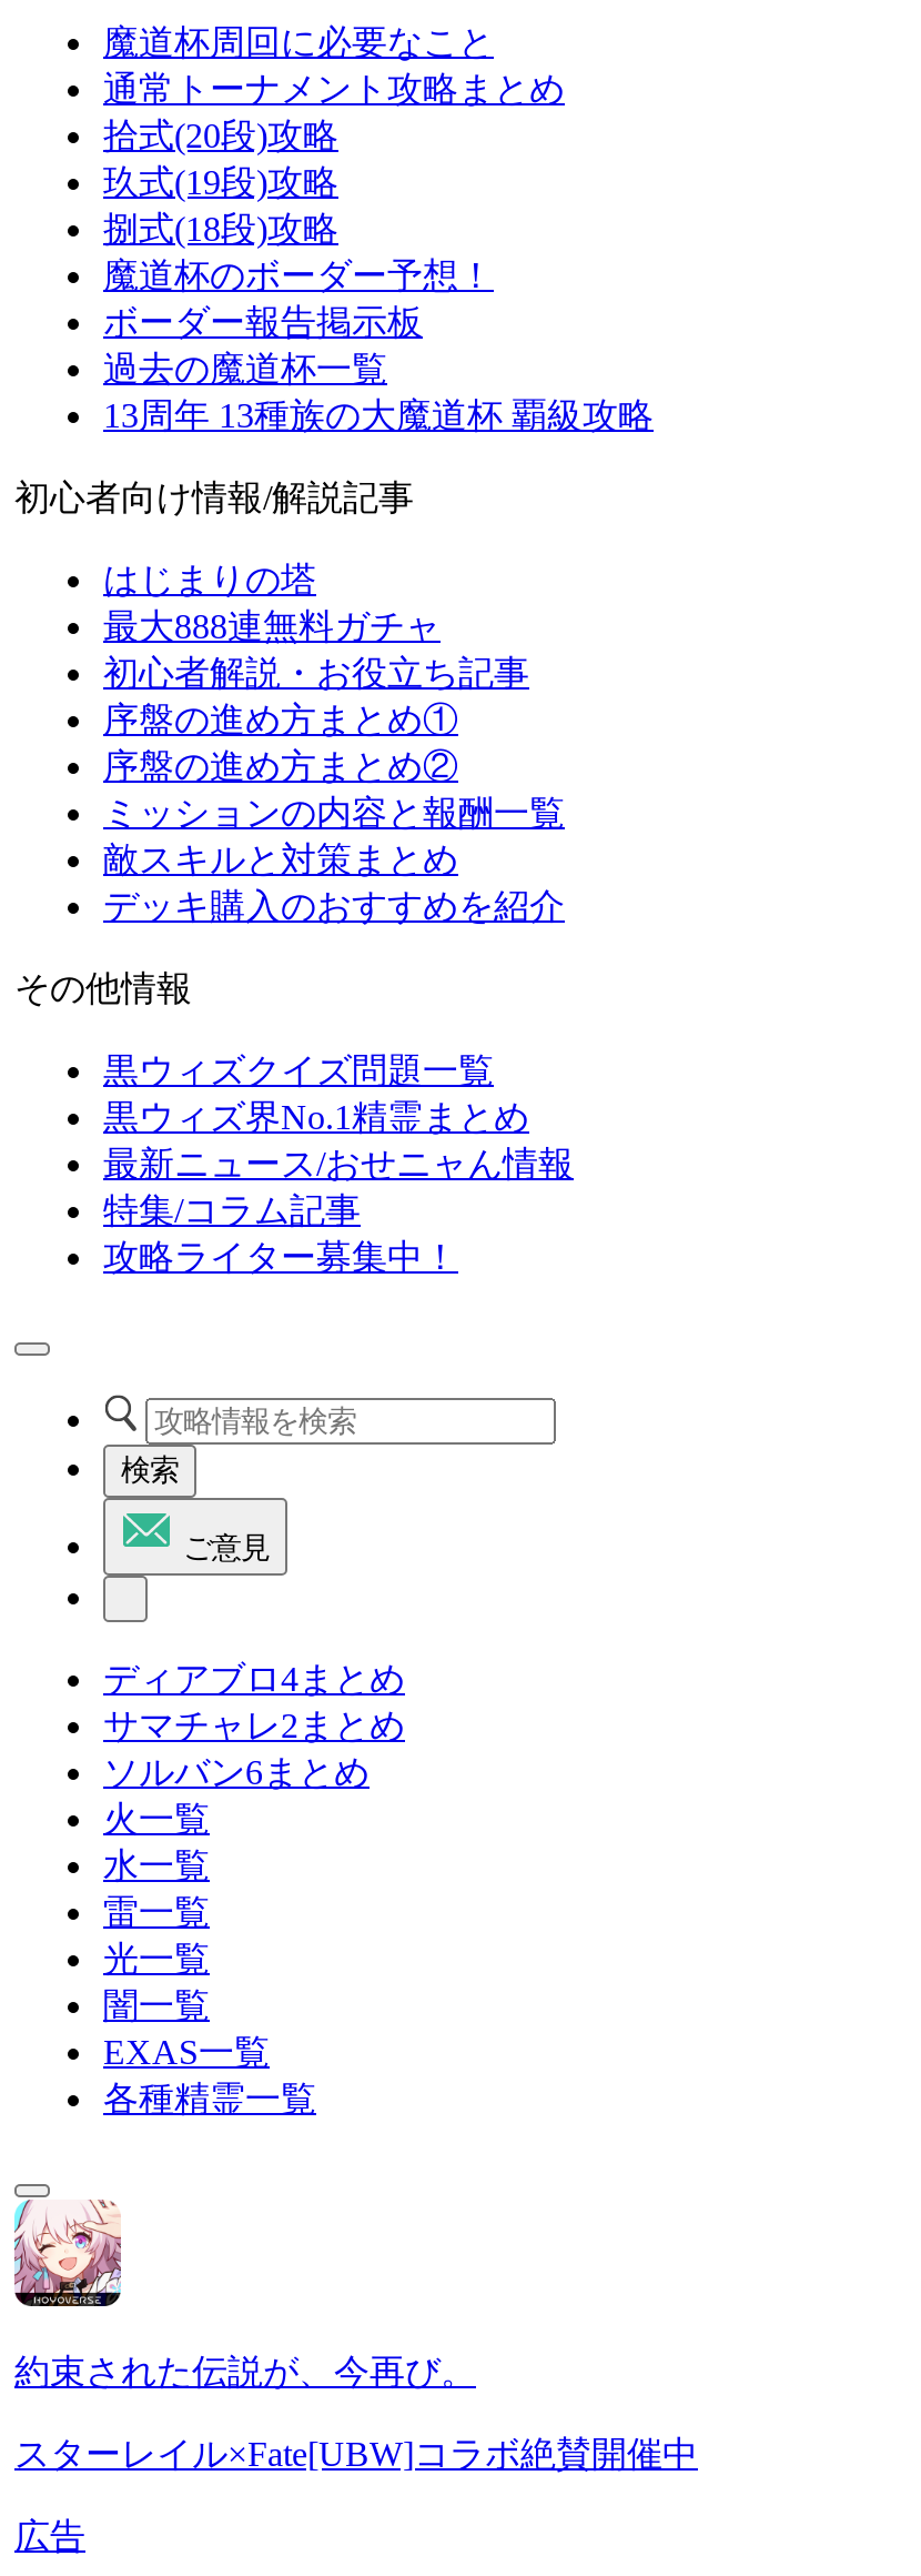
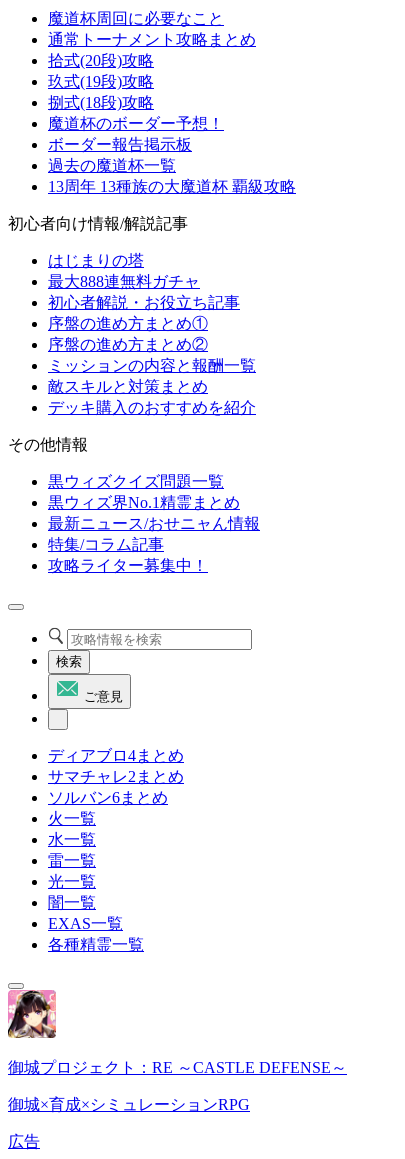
- [image]
- 約束された伝説が、今再び。
+ [image]
+ 御城プロジェクト：RE ～CASTLE DEFENSE～

- スターレイル×Fate[UBW]コラボ絶賛開催中
+ 御城×育成×シミュレーションRPG
